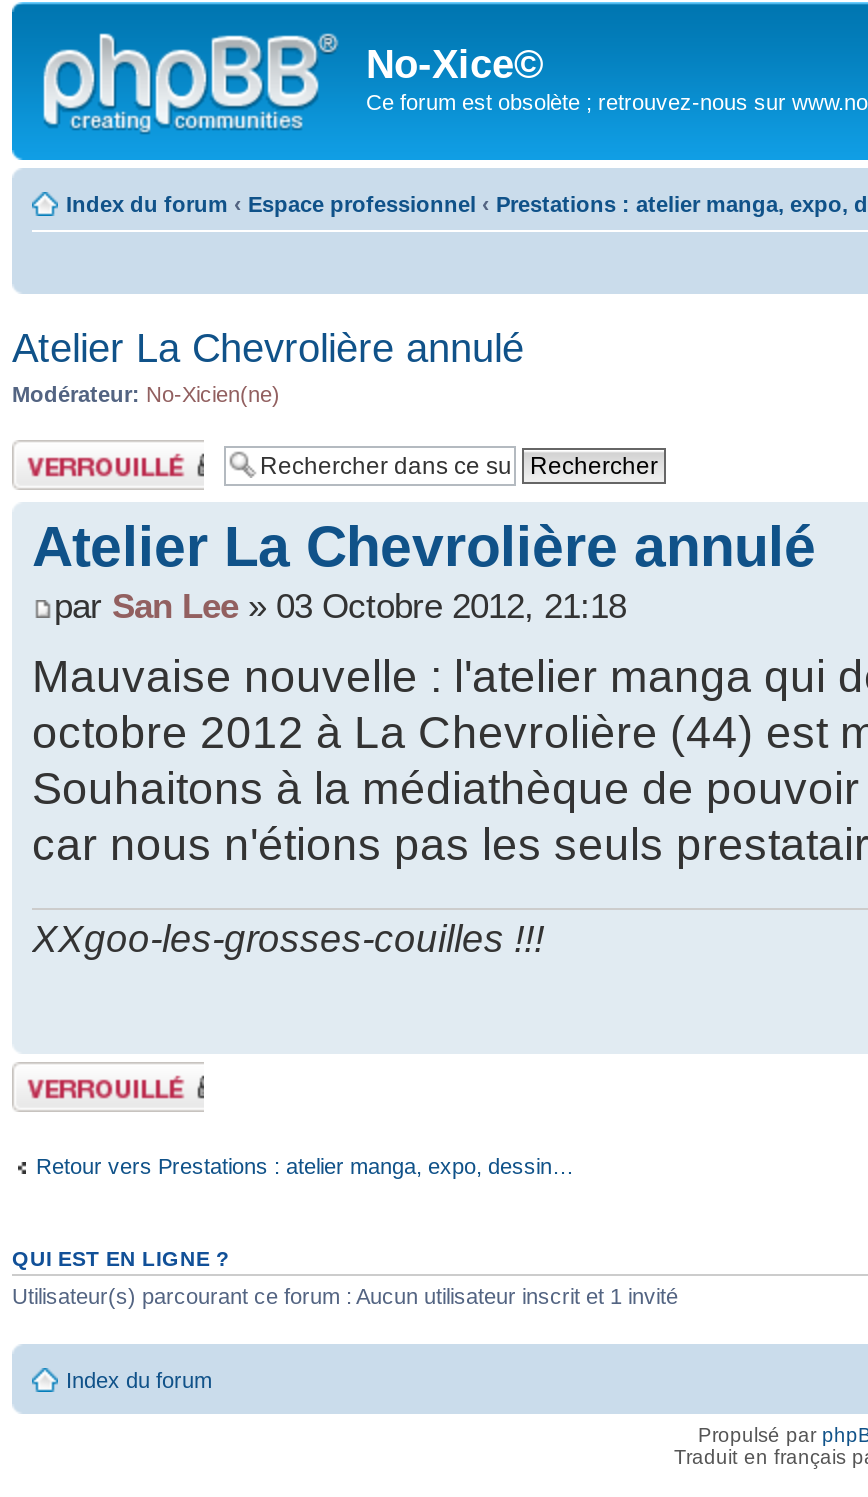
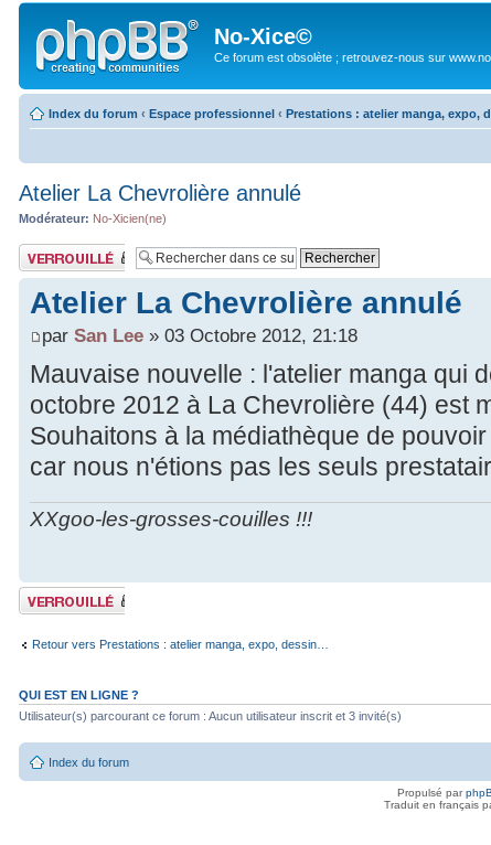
- Utilisateur(s) parcourant ce forum : Aucun utilisateur inscrit et 1 invité
+ Utilisateur(s) parcourant ce forum : Aucun utilisateur inscrit et 3 invité(s)
